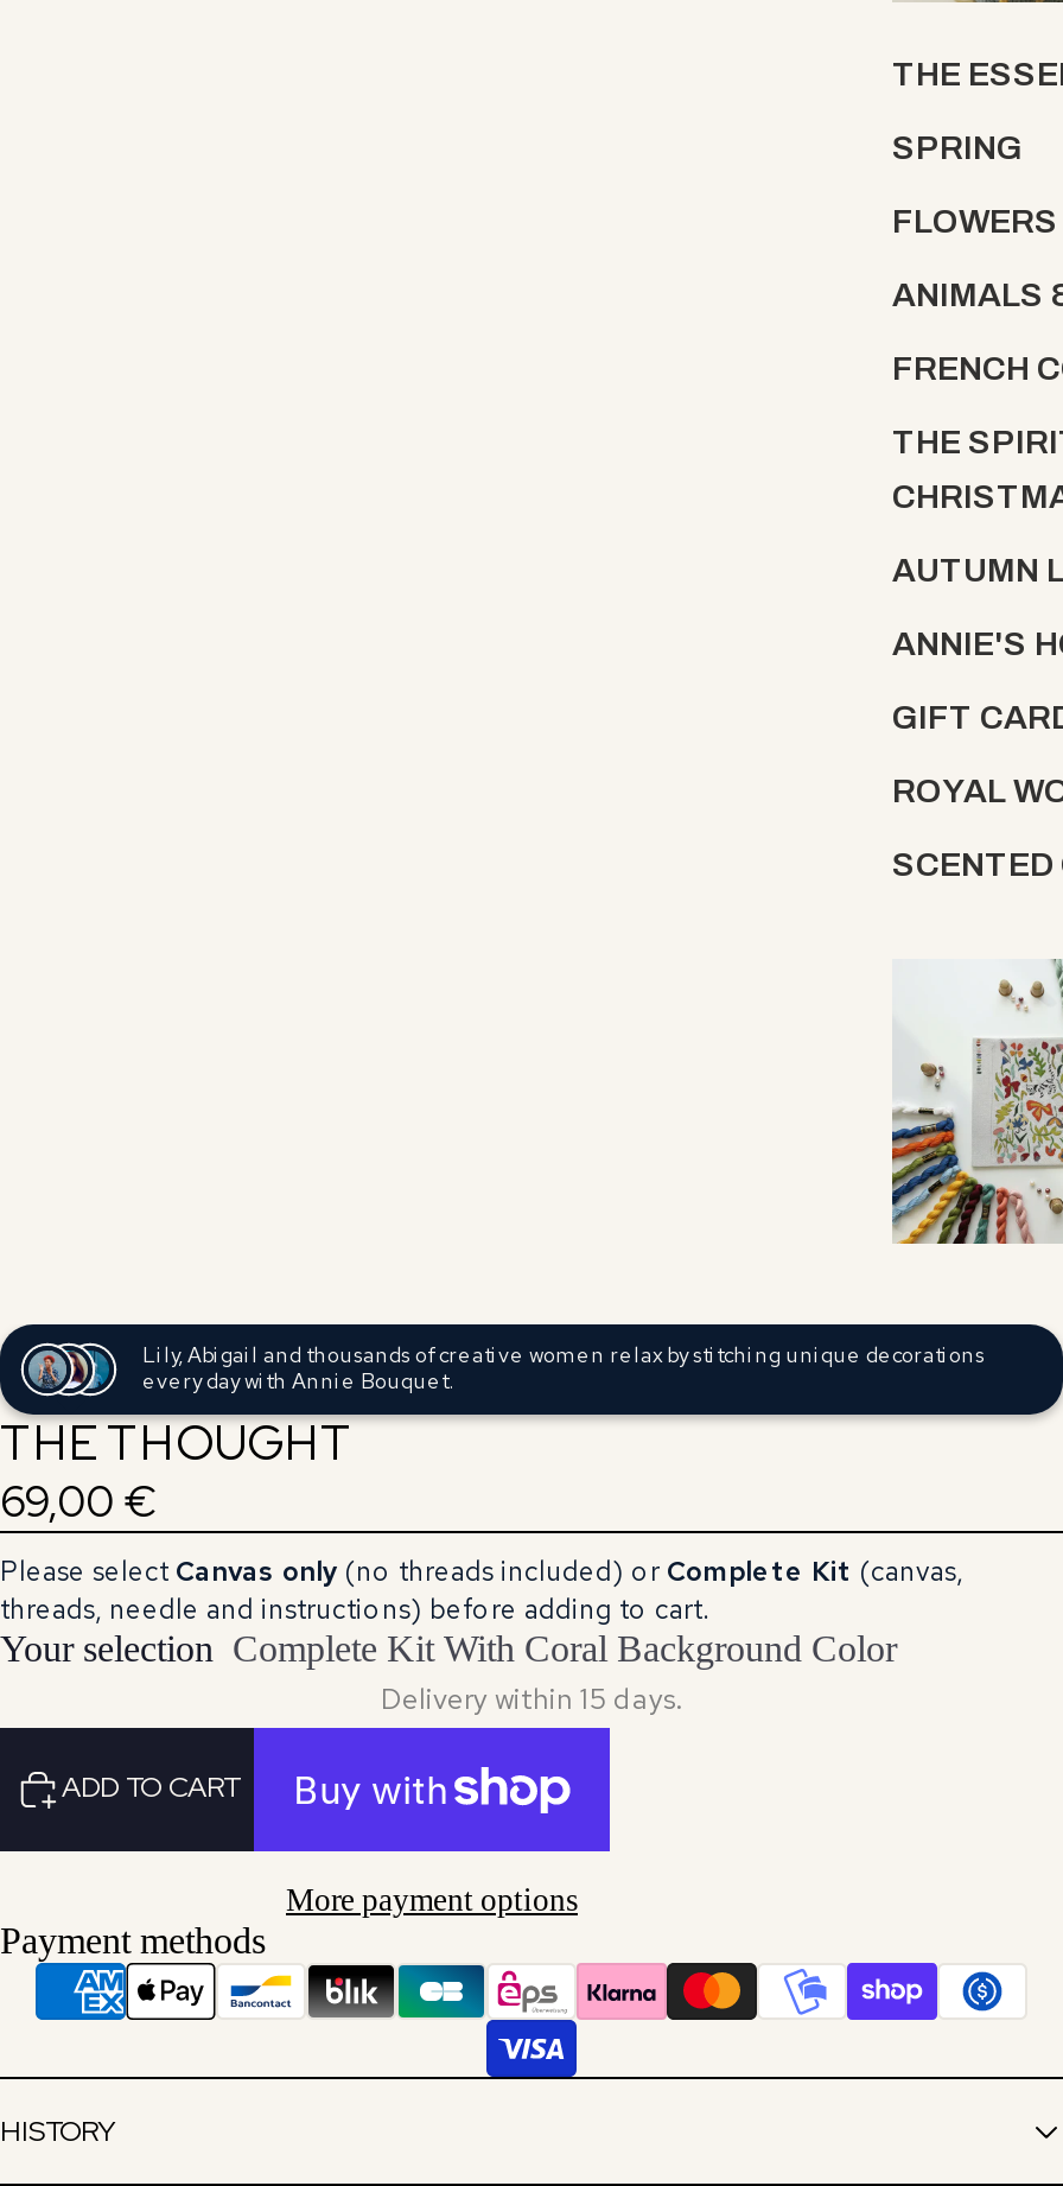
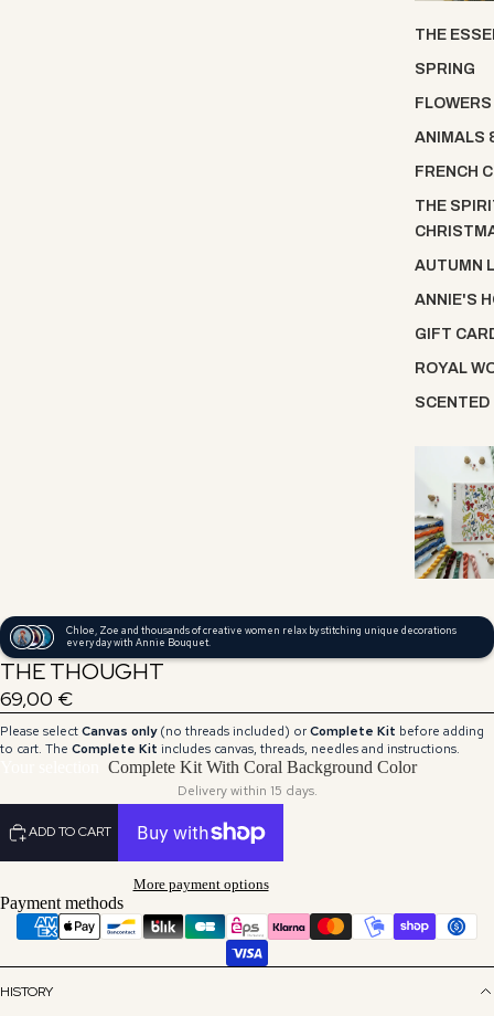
- Lily, Abigail and thousands of creative women relax by stitching unique decorations
+ Chloe, Zoe and thousands of creative women relax by stitching unique decorations

- Please select Canvas only (no threads included) or Complete Kit (canvas,
- threads, needle and instructions) before adding to cart.
+ Please select Canvas only (no threads included) or Complete Kit before adding
+ to cart. The Complete Kit includes canvas, threads, needles and instructions.
